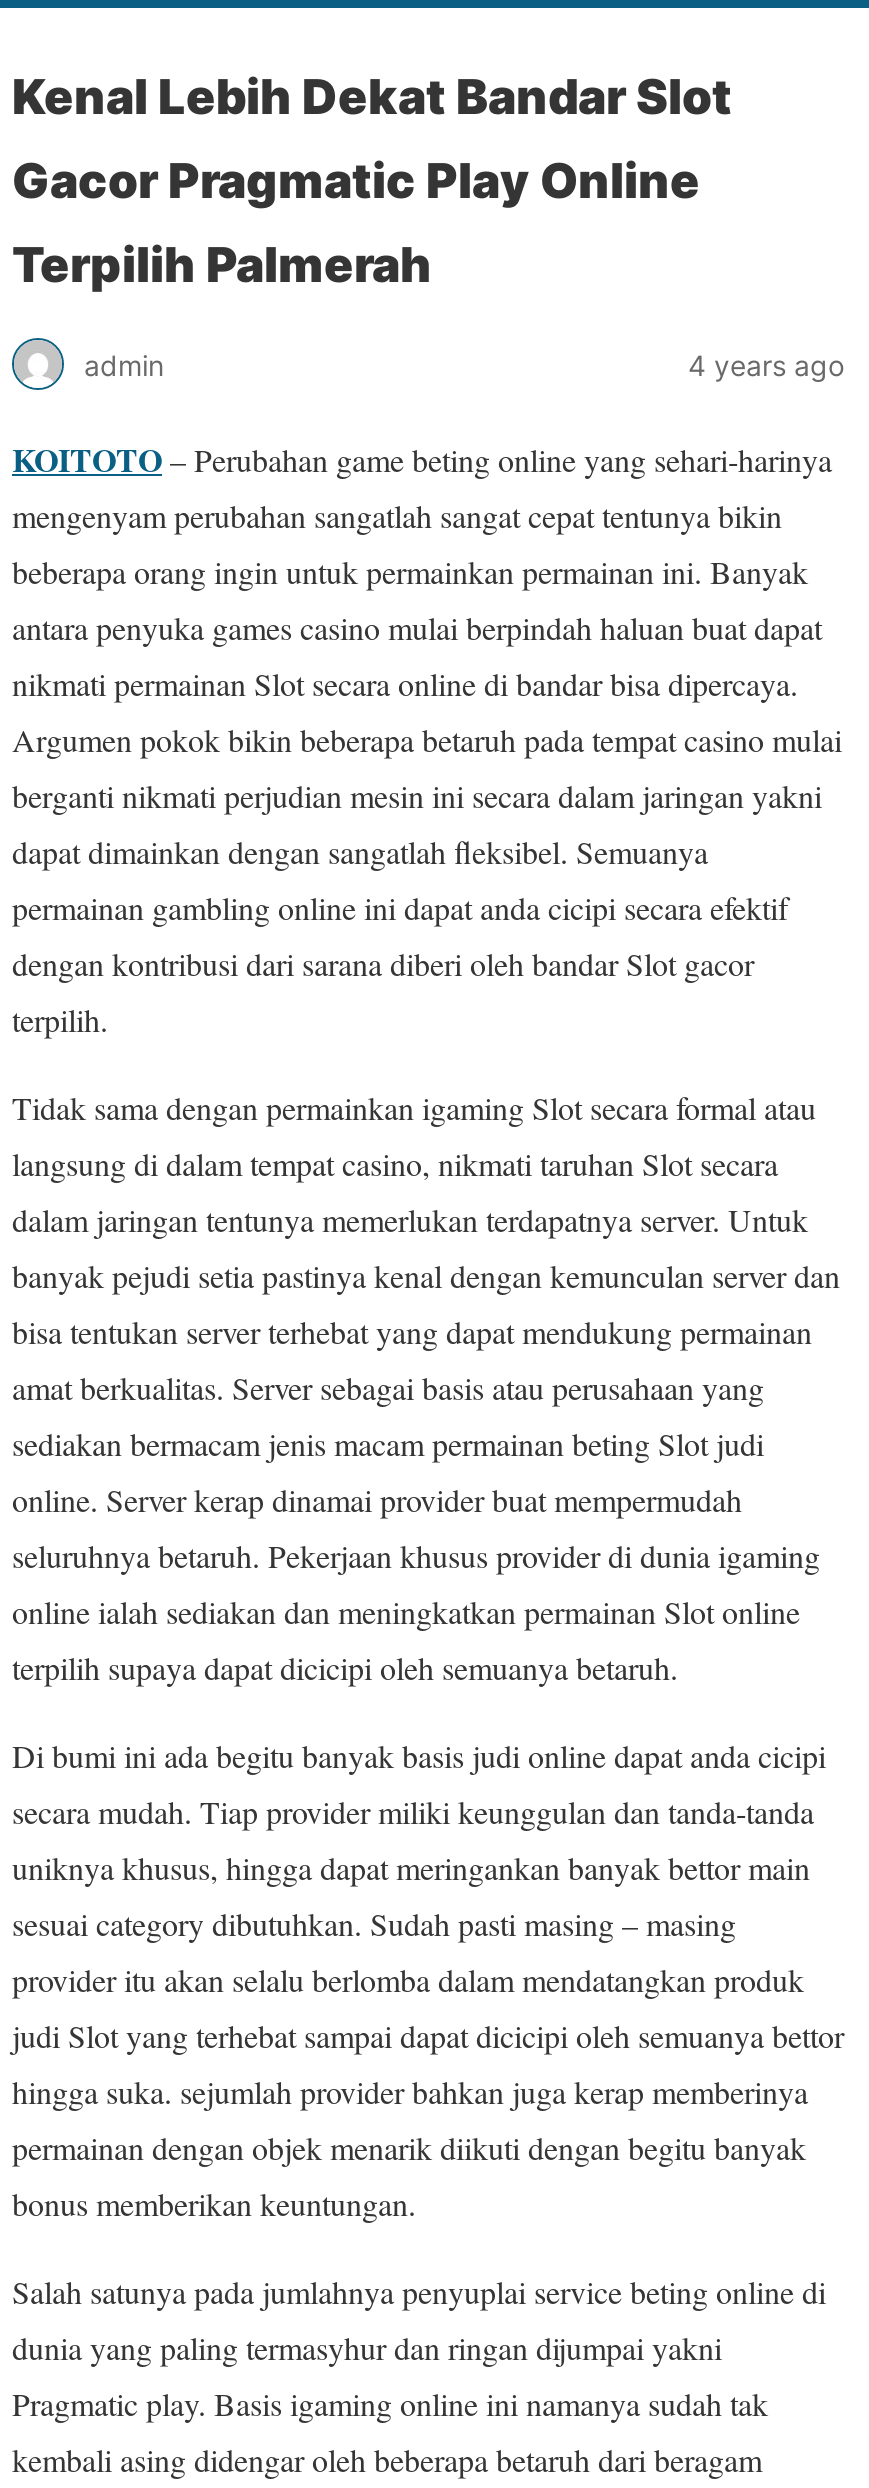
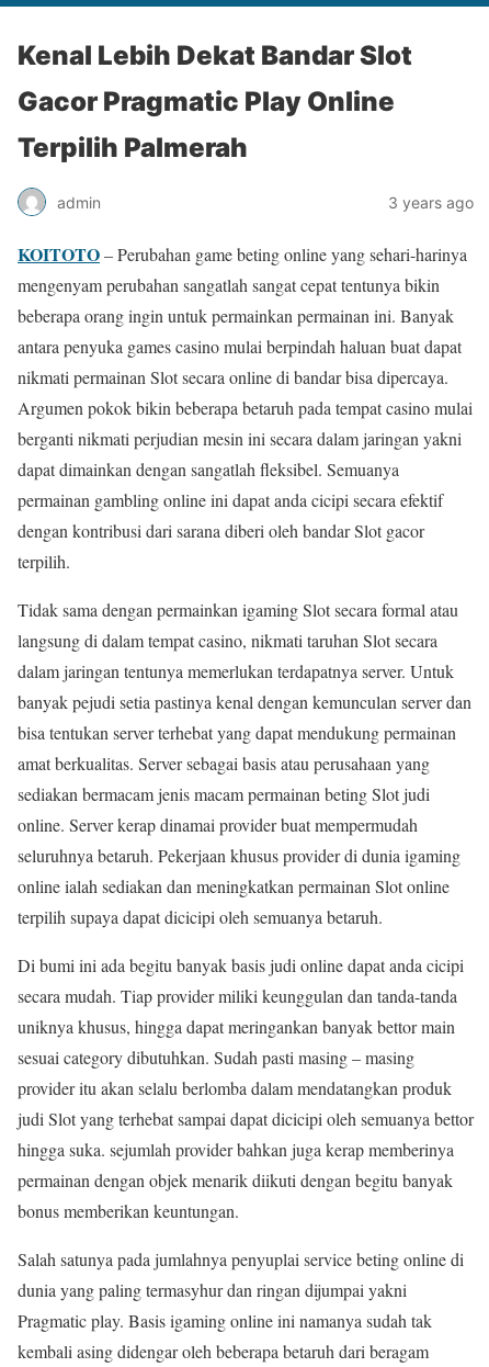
- 4 years ago
+ 3 years ago
